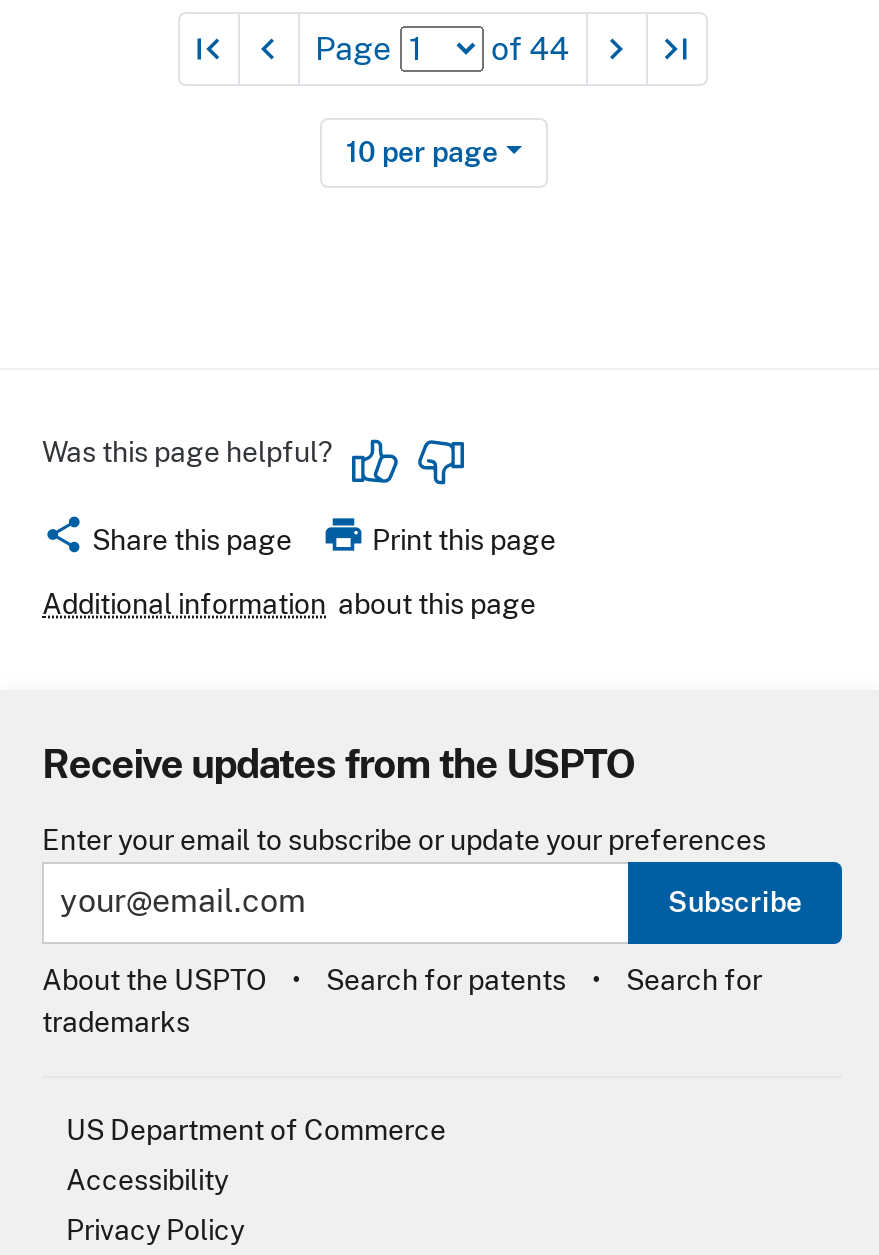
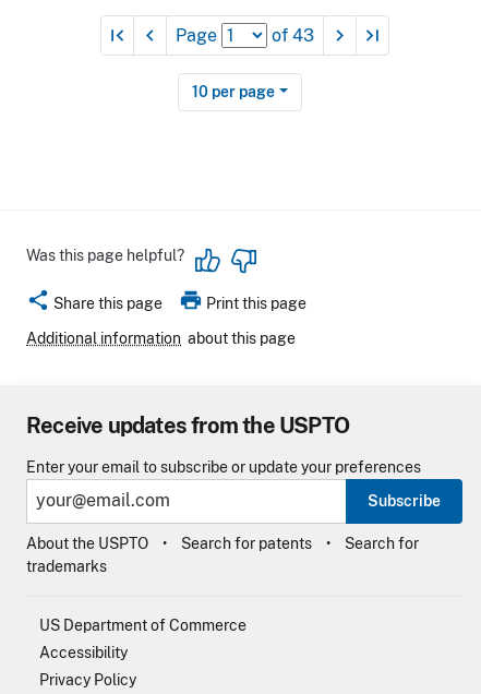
- of 44
+ of 43
